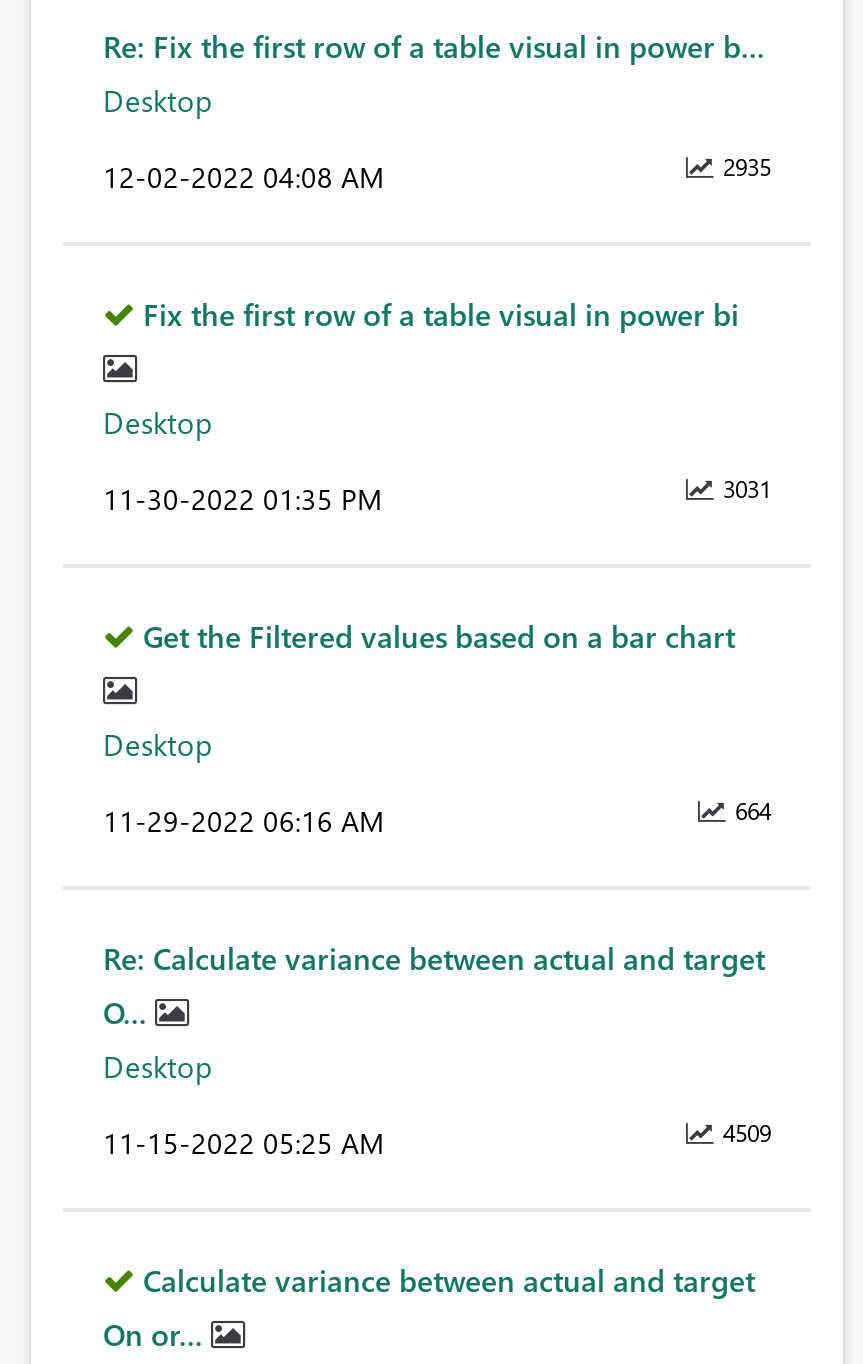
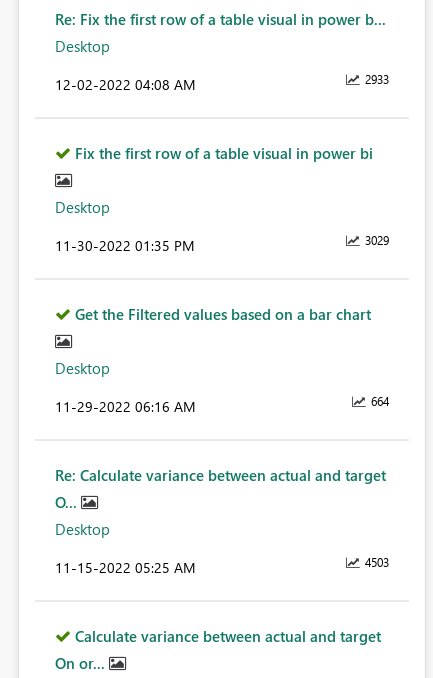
- 2935
+ 2933

- 3031
+ 3029

- 4509
+ 4503
